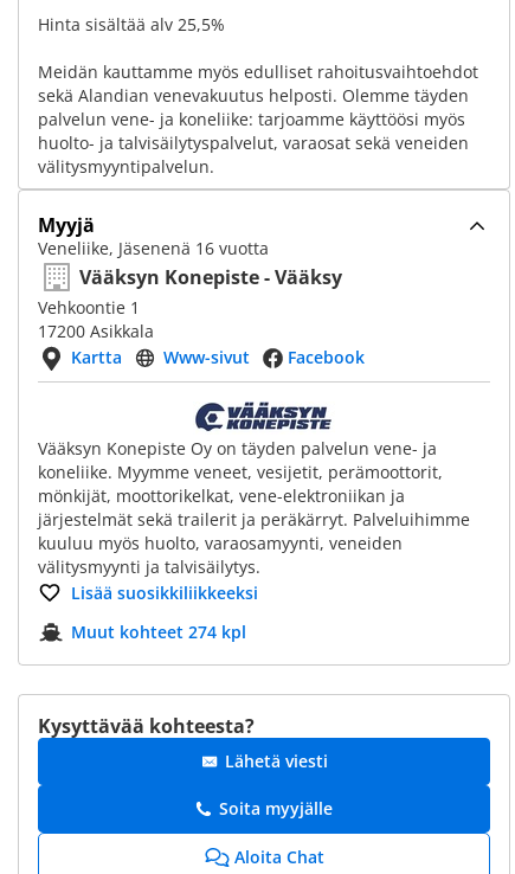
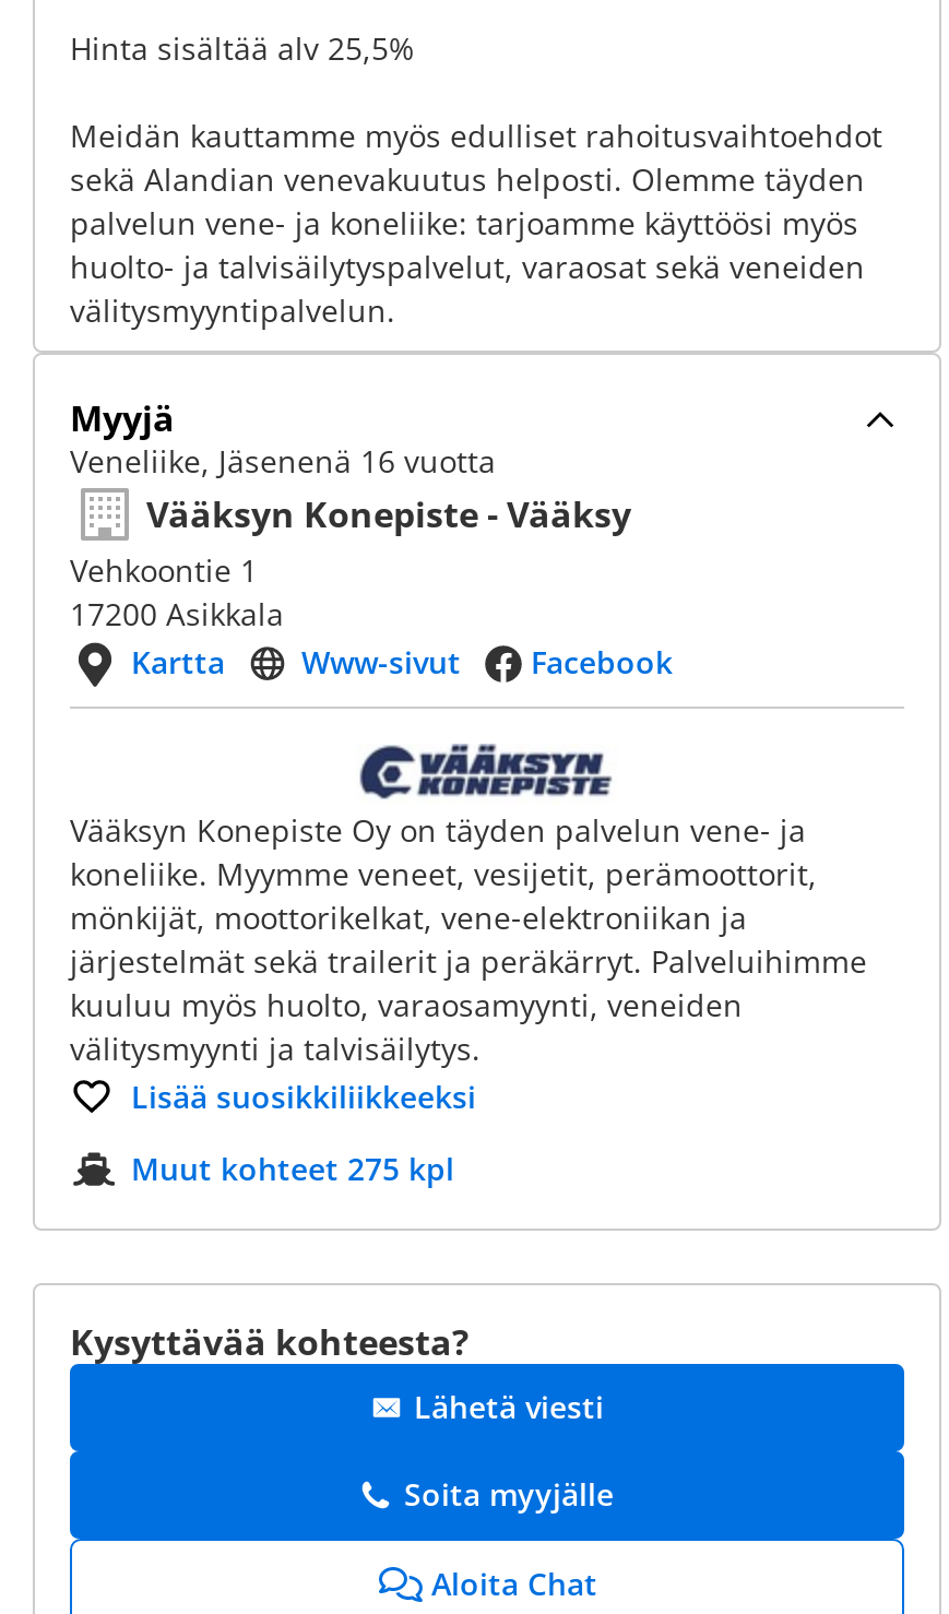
- Muut kohteet 274 kpl
+ Muut kohteet 275 kpl
